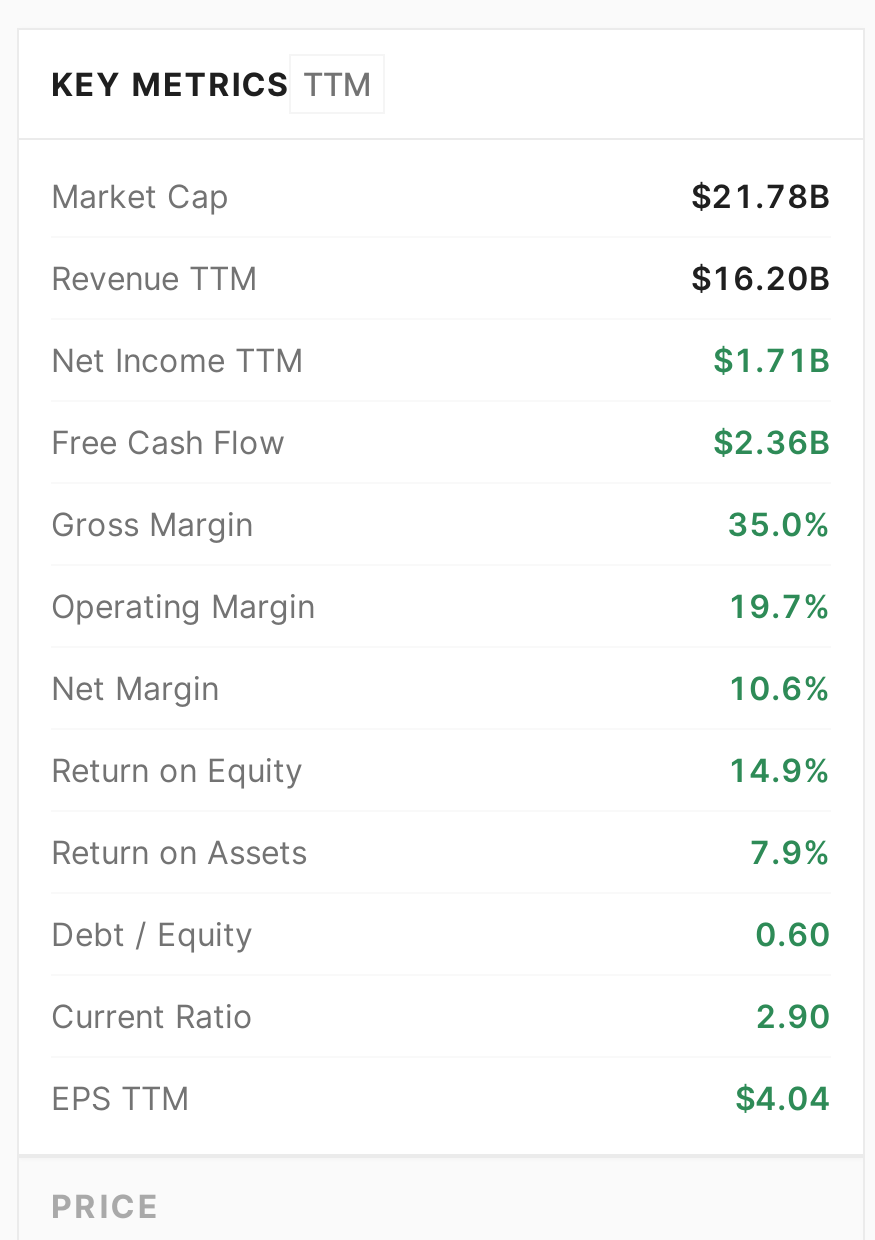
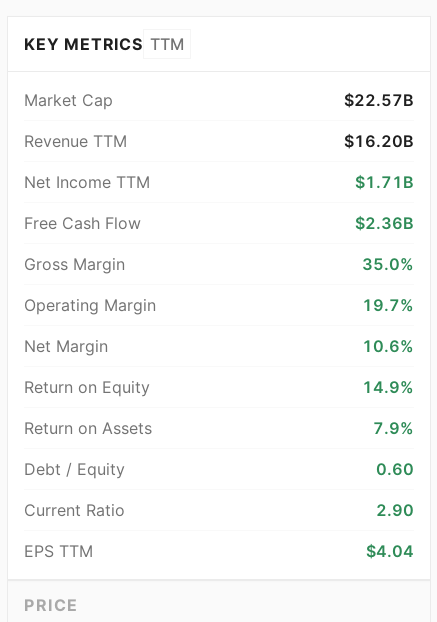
- $21.78B
+ $22.57B
